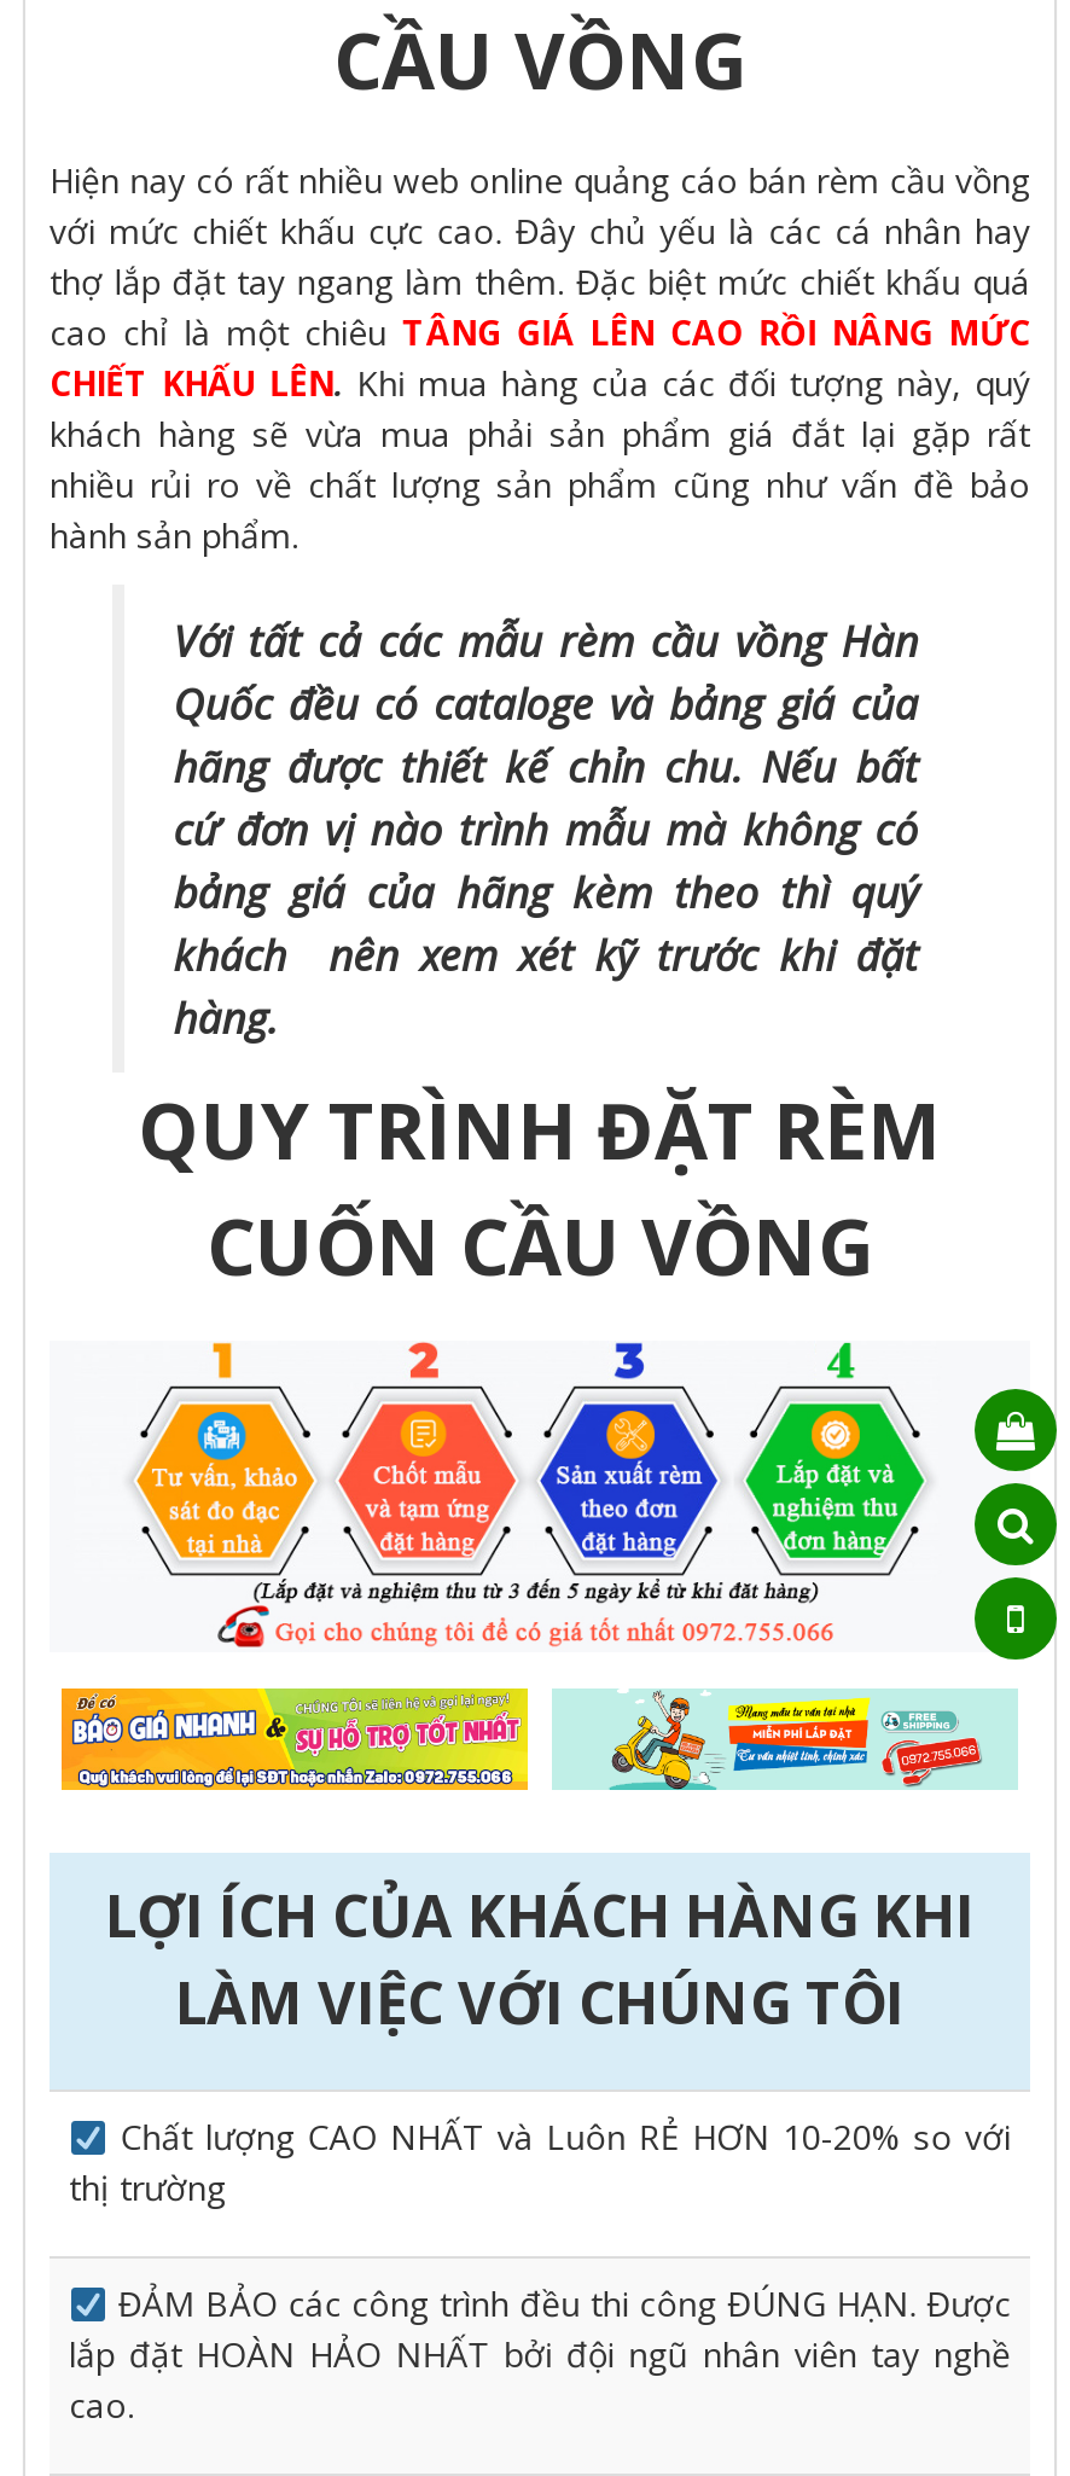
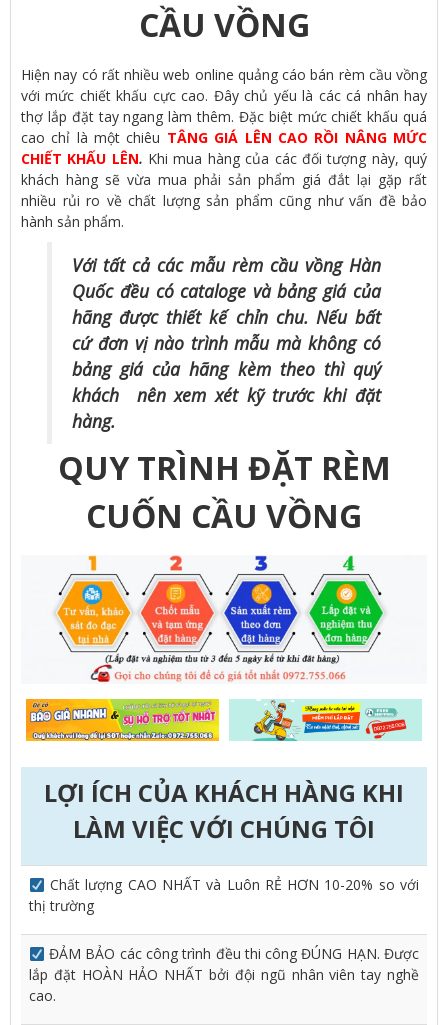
- [image]
